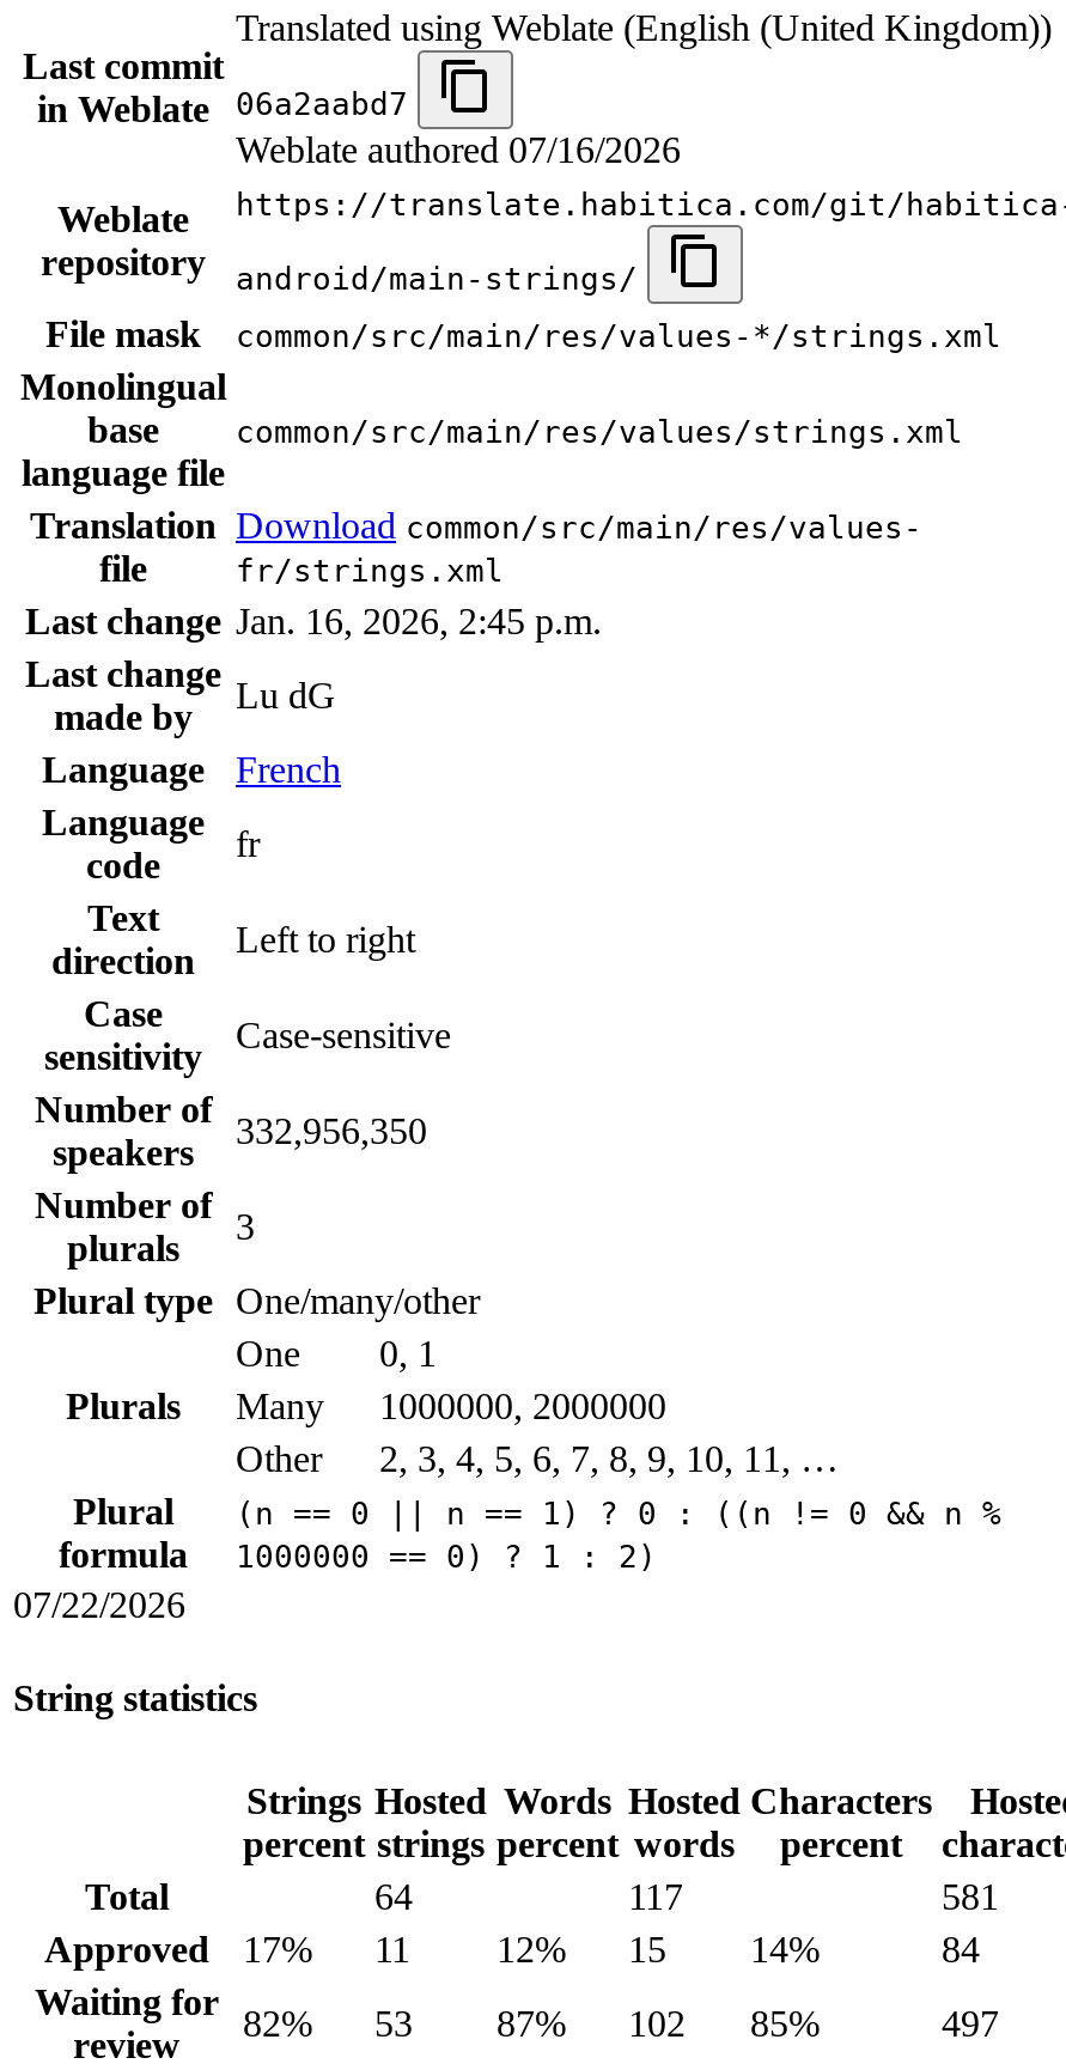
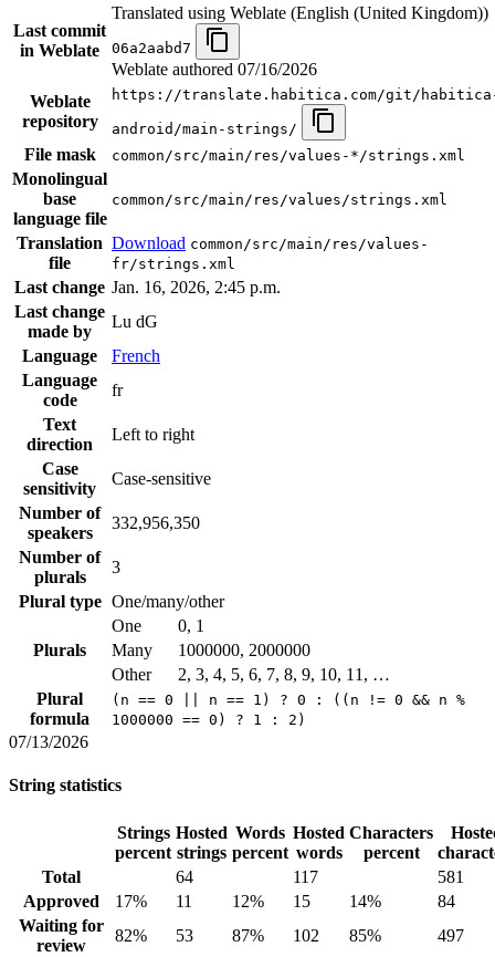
- 07/22/2026
+ 07/13/2026
